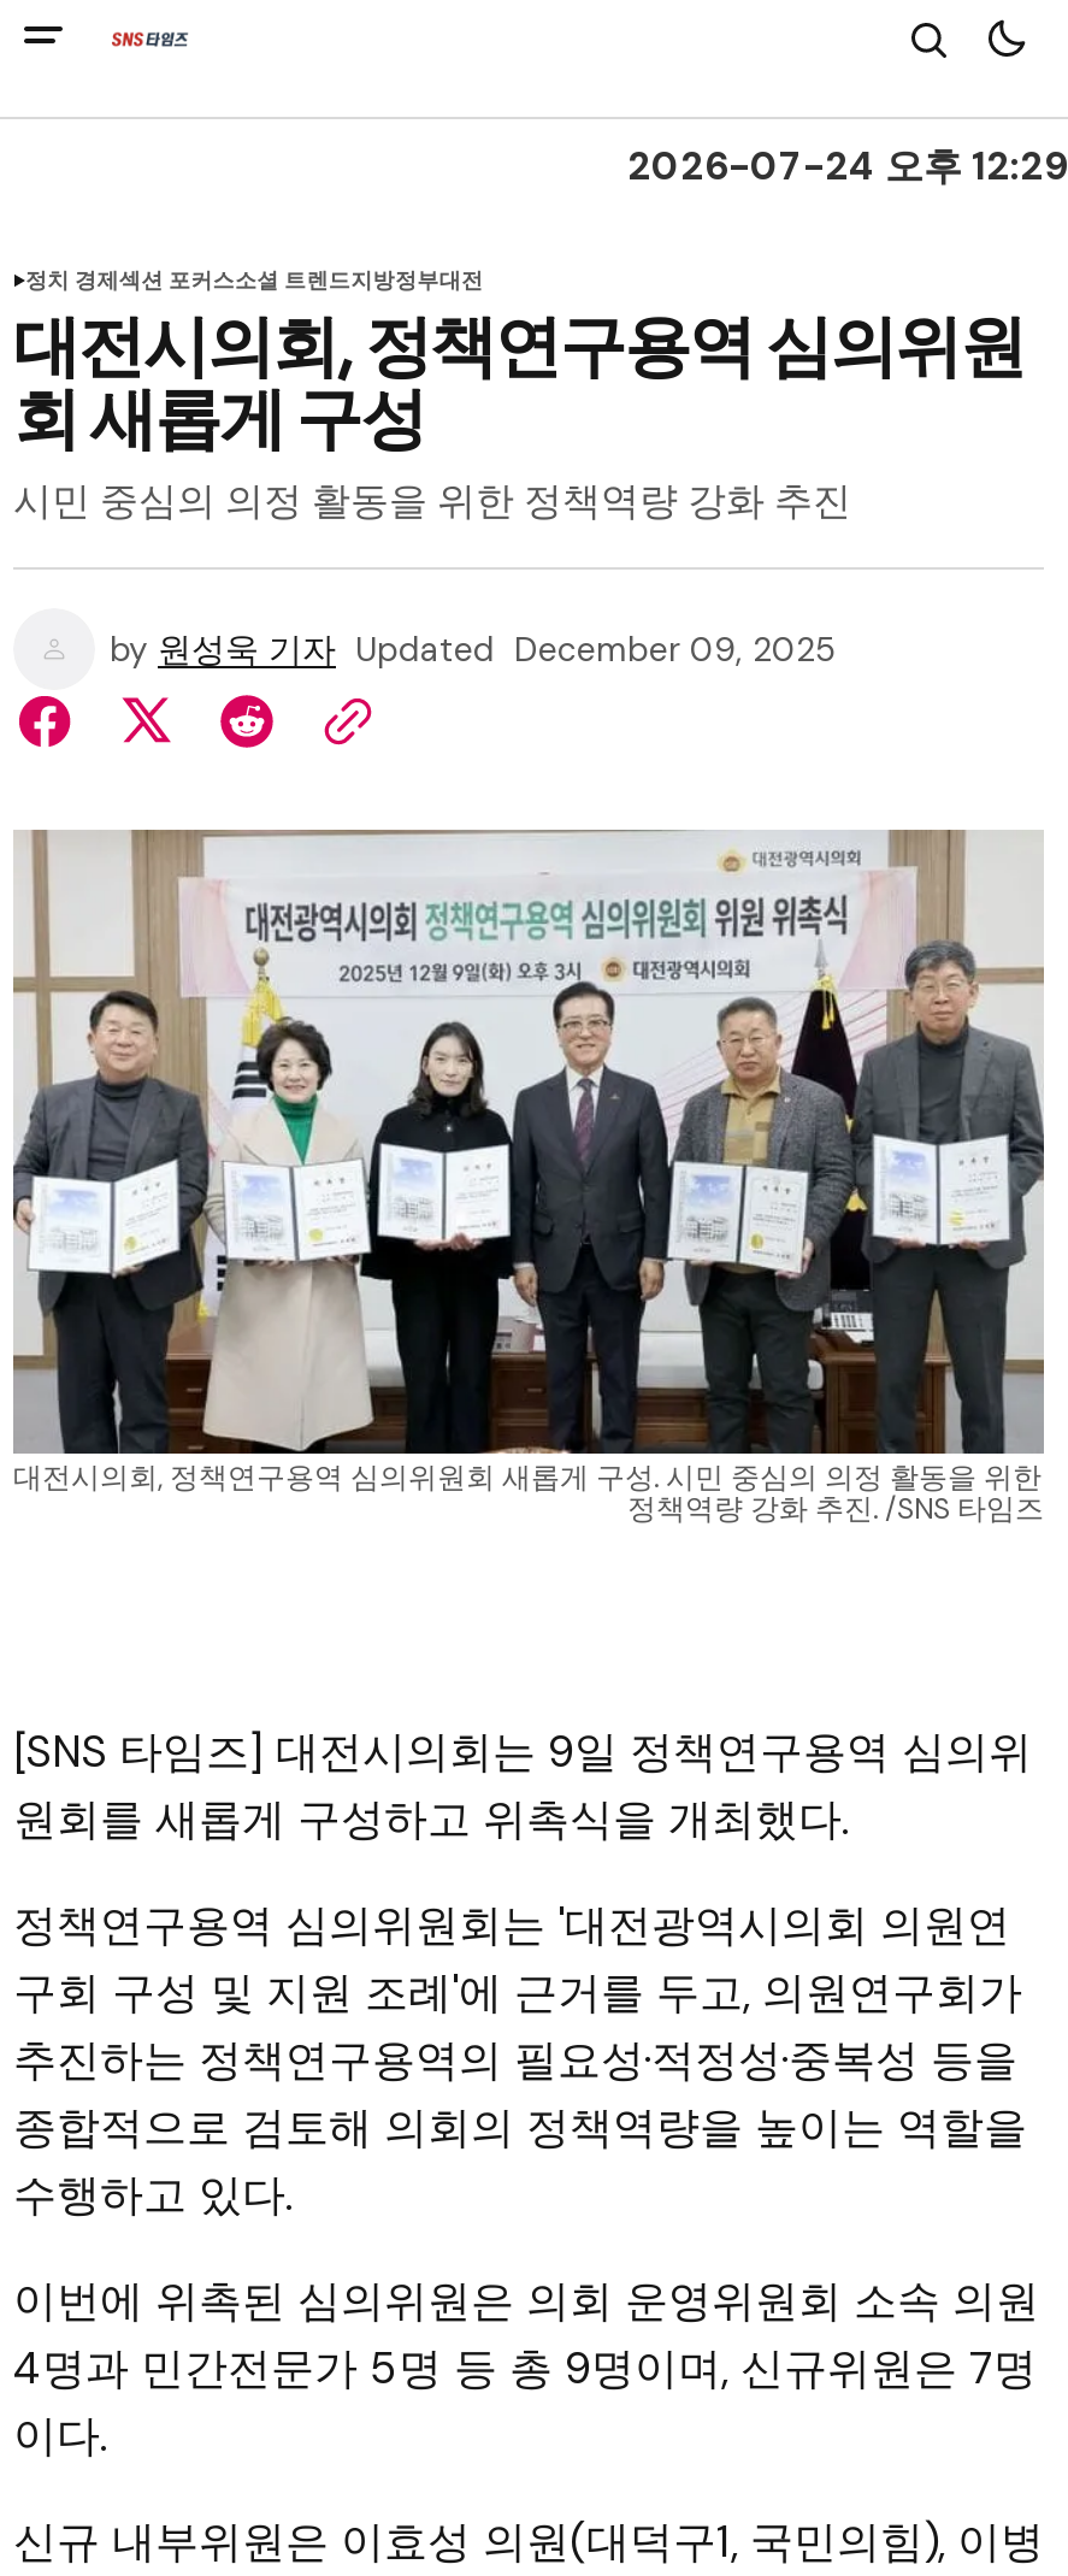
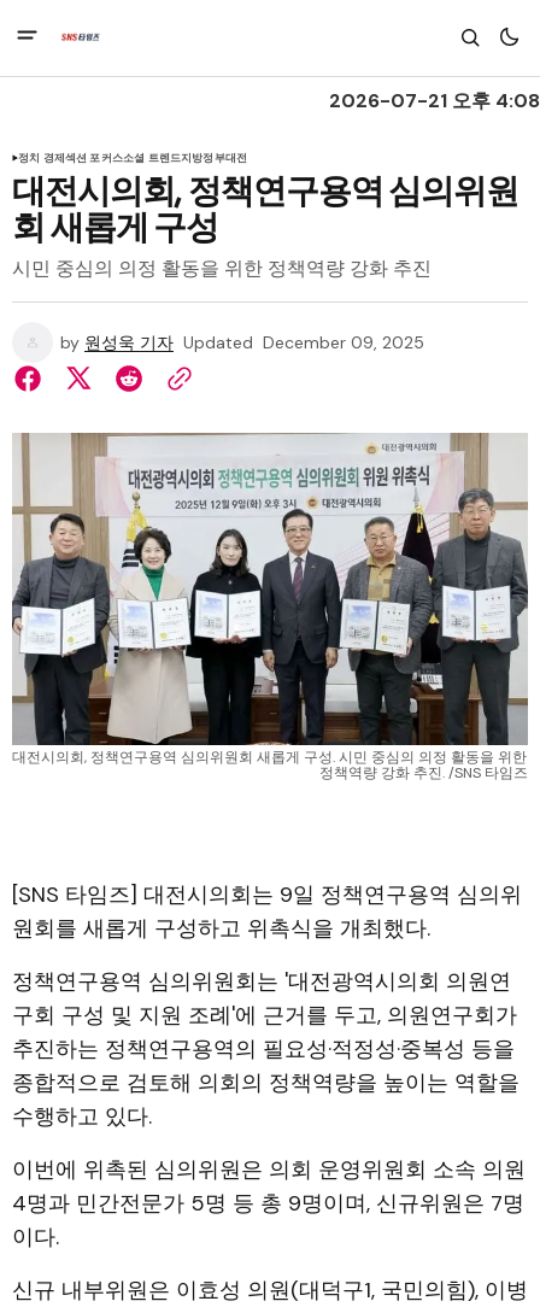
- 2026-07-24 오후 12:29
+ 2026-07-21 오후 4:08
